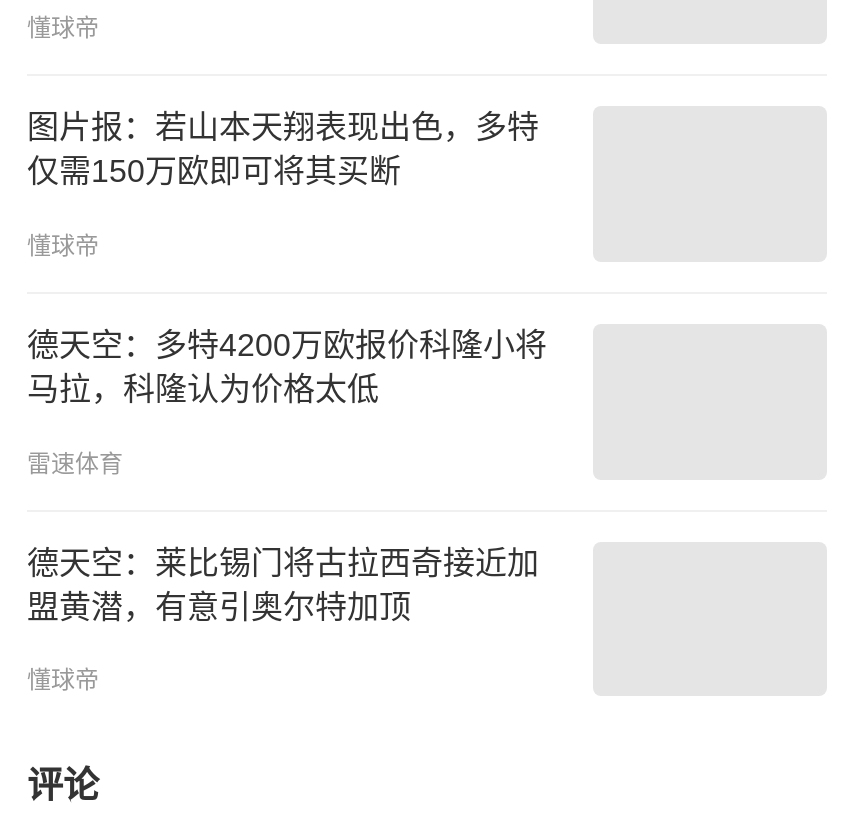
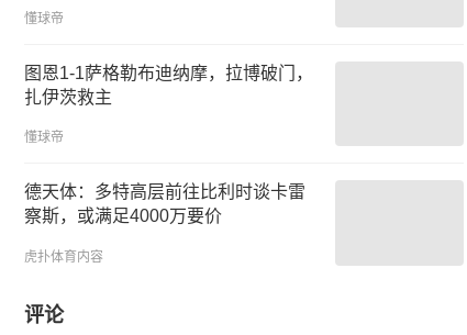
- 图片报：若山本天翔表现出色，多特
- 仅需150万欧即可将其买断
+ 图恩1-1萨格勒布迪纳摩，拉博破门，
+ 扎伊茨救主

- 德天空：多特4200万欧报价科隆小将
- 马拉，科隆认为价格太低
- 雷速体育
- 德天空：莱比锡门将古拉西奇接近加
- 盟黄潜，有意引奥尔特加顶
- 懂球帝
+ 德天体：多特高层前往比利时谈卡雷
+ 察斯，或满足4000万要价
+ 虎扑体育内容
